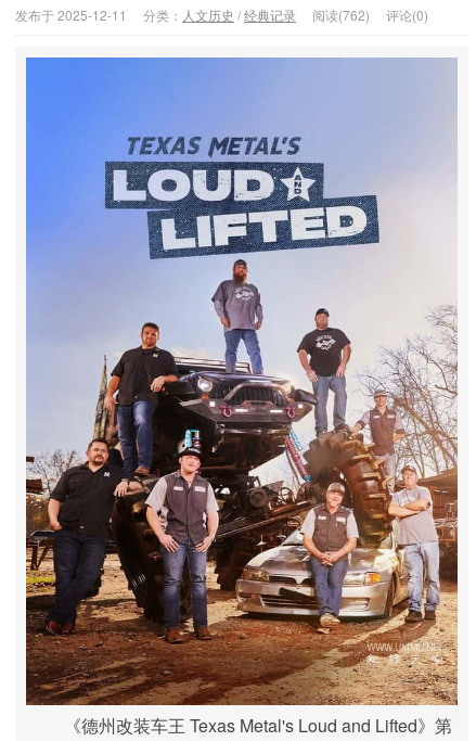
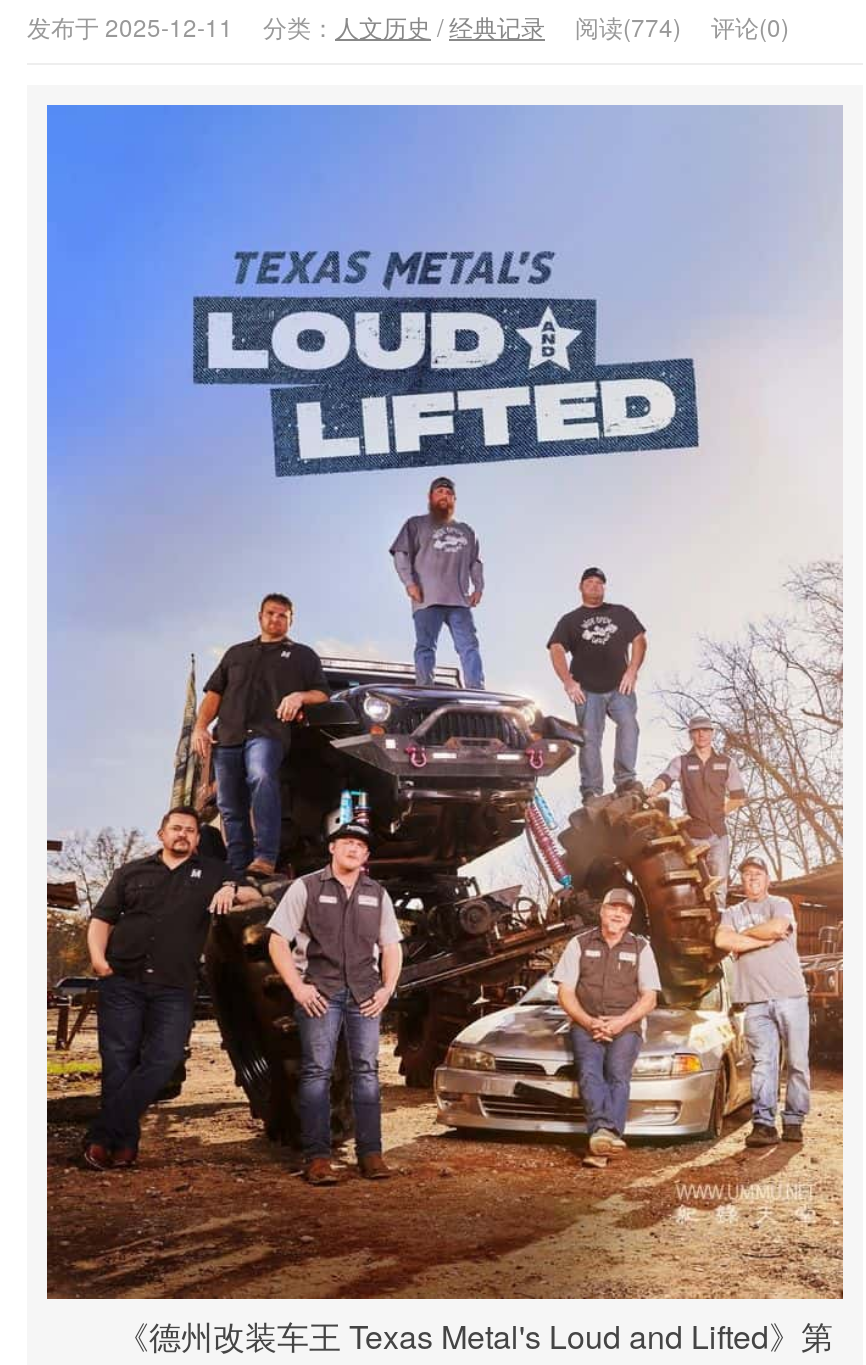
- 发布于 2025-12-11 分类：人文历史/经典记录 阅读(762) 评论(0)
+ 发布于 2025-12-11 分类：人文历史/经典记录 阅读(774) 评论(0)
